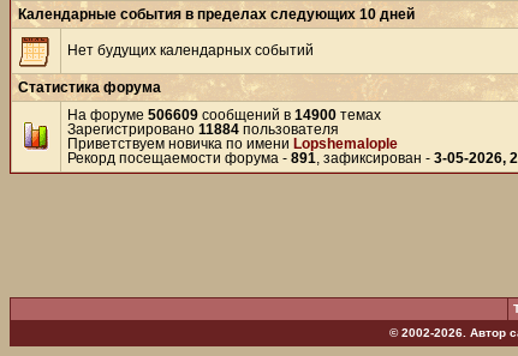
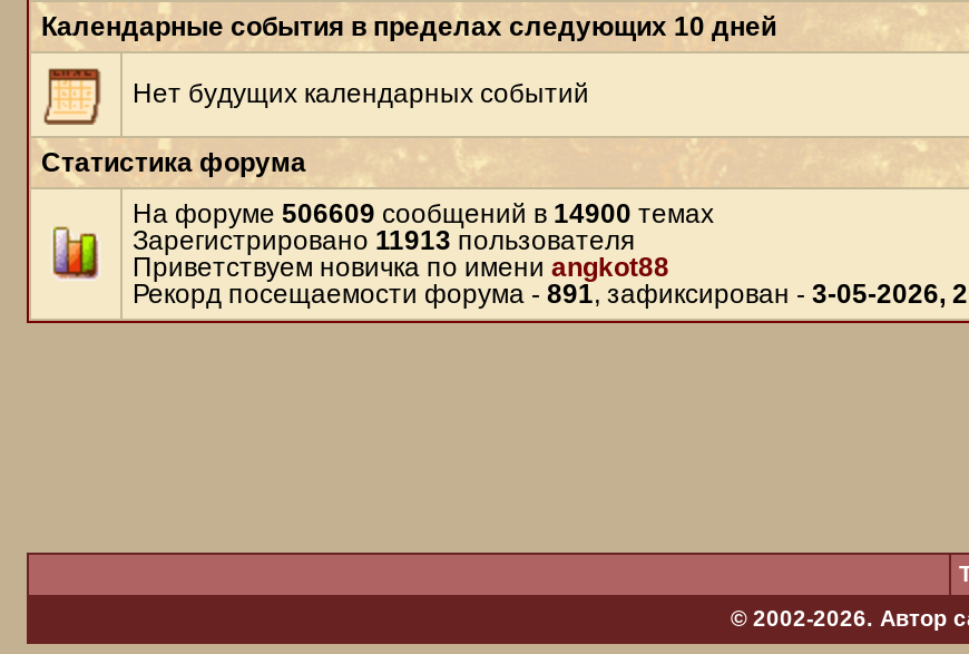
- Зарегистрировано 11884 пользователя
+ Зарегистрировано 11913 пользователя

- Приветствуем новичка по имени Lopshemalople
+ Приветствуем новичка по имени angkot88
